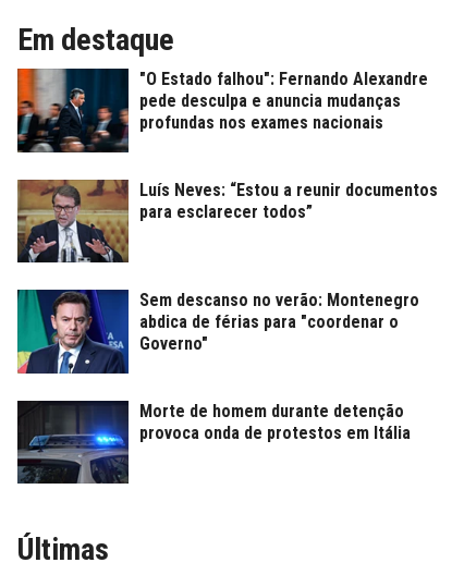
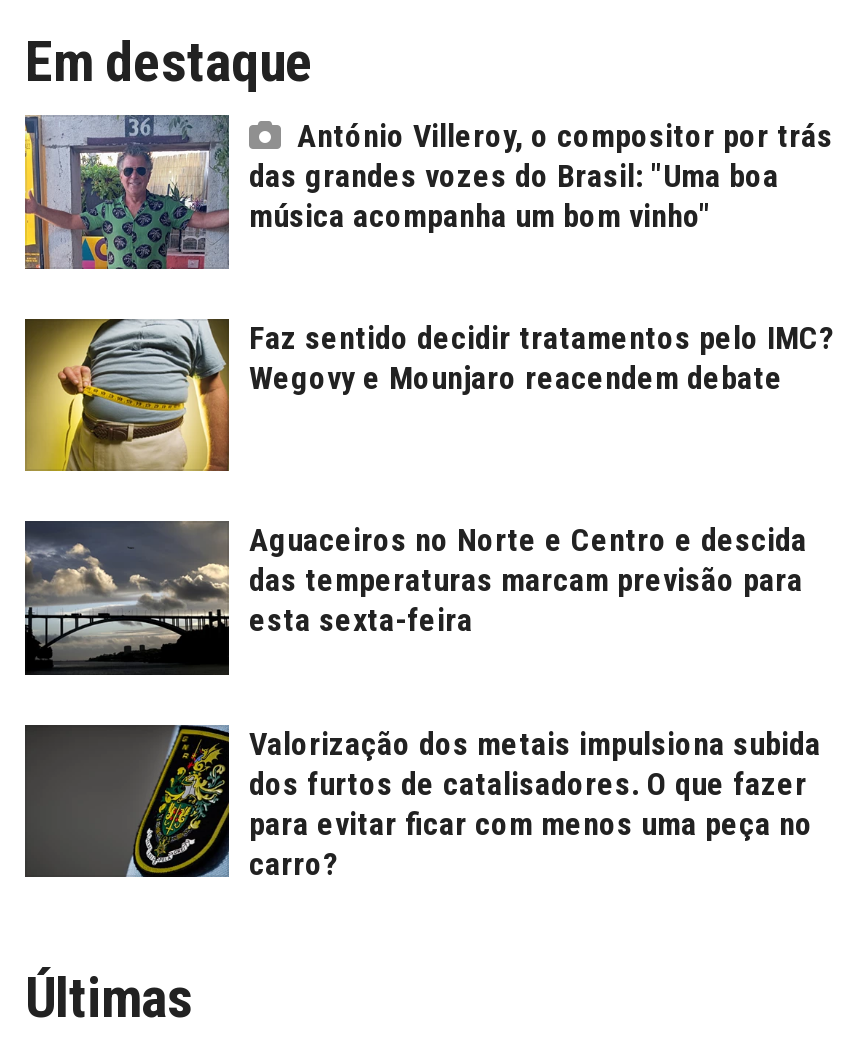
- [image]
- "O Estado falhou": Fernando Alexandre
- pede desculpa e anuncia mudanças
- profundas nos exames nacionais
+ [image]
+ António Villeroy, o compositor por trás
+ das grandes vozes do Brasil: "Uma boa
+ música acompanha um bom vinho"

- [image]
- Luís Neves: “Estou a reunir documentos
- para esclarecer todos”
+ [image]
+ Faz sentido decidir tratamentos pelo IMC?
+ Wegovy e Mounjaro reacendem debate

- [image]
- Sem descanso no verão: Montenegro
- abdica de férias para "coordenar o
- Governo"
+ [image]
+ Aguaceiros no Norte e Centro e descida
+ das temperaturas marcam previsão para
+ esta sexta-feira

- [image]
- Morte de homem durante detenção
- provoca onda de protestos em Itália
+ [image]
+ Valorização dos metais impulsiona subida
+ dos furtos de catalisadores. O que fazer
+ para evitar ficar com menos uma peça no
+ carro?
